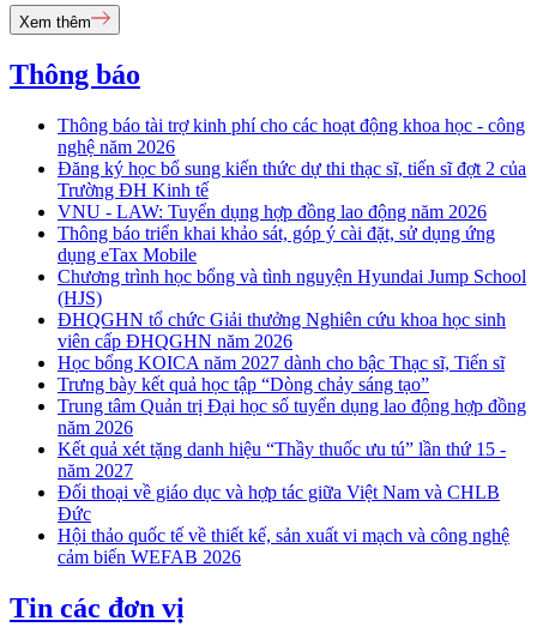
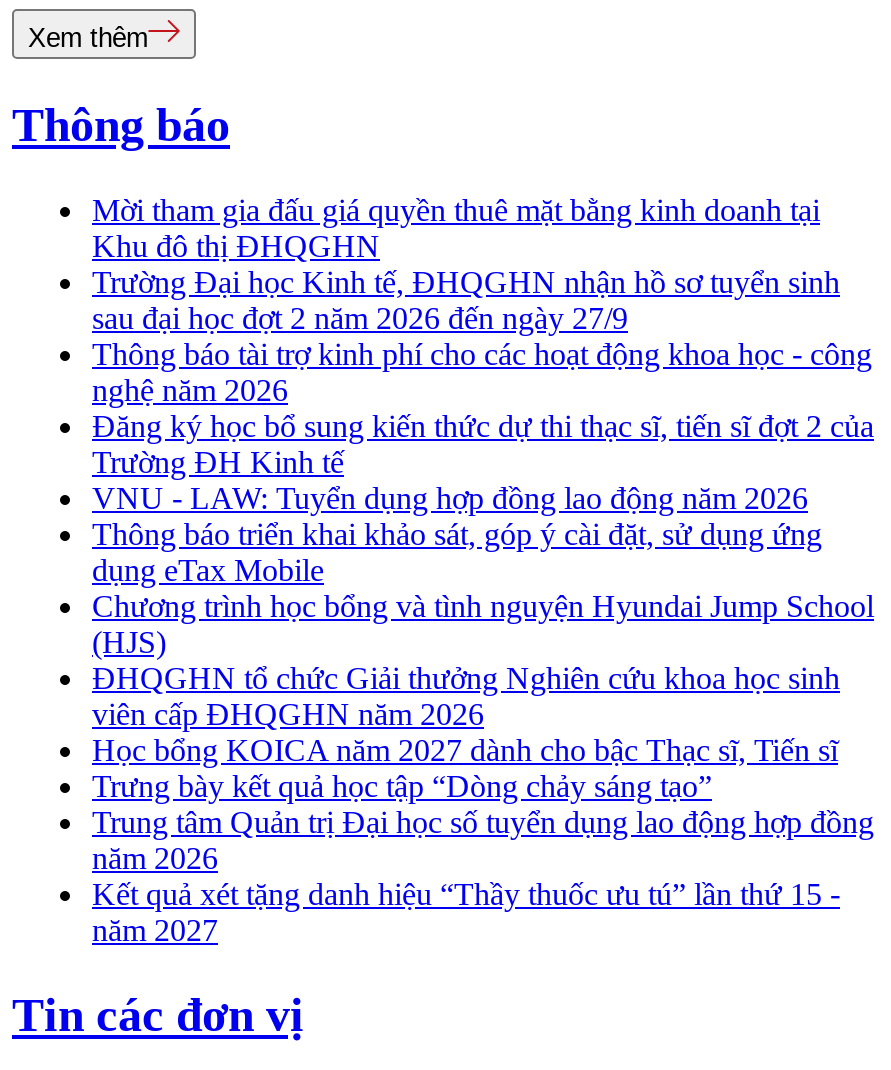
+ Mời tham gia đấu giá quyền thuê mặt bằng kinh doanh tại
+ Khu đô thị ĐHQGHN
+ Trường Đại học Kinh tế, ĐHQGHN nhận hồ sơ tuyển sinh
+ sau đại học đợt 2 năm 2026 đến ngày 27/9

moved down: Thông báo tài trợ kinh phí cho các hoạt động khoa học - công | nghệ năm 2026 | Đăng ký học bổ sung kiến thức dự thi thạc sĩ, tiến sĩ đợt 2 của | ... | Kết quả xét tặng danh hiệu “Thầy thuốc ưu tú” lần thứ 15 - | năm 2027

- Đối thoại về giáo dục và hợp tác giữa Việt Nam và CHLB
- Đức
- Hội thảo quốc tế về thiết kế, sản xuất vi mạch và công nghệ
- cảm biến WEFAB 2026
